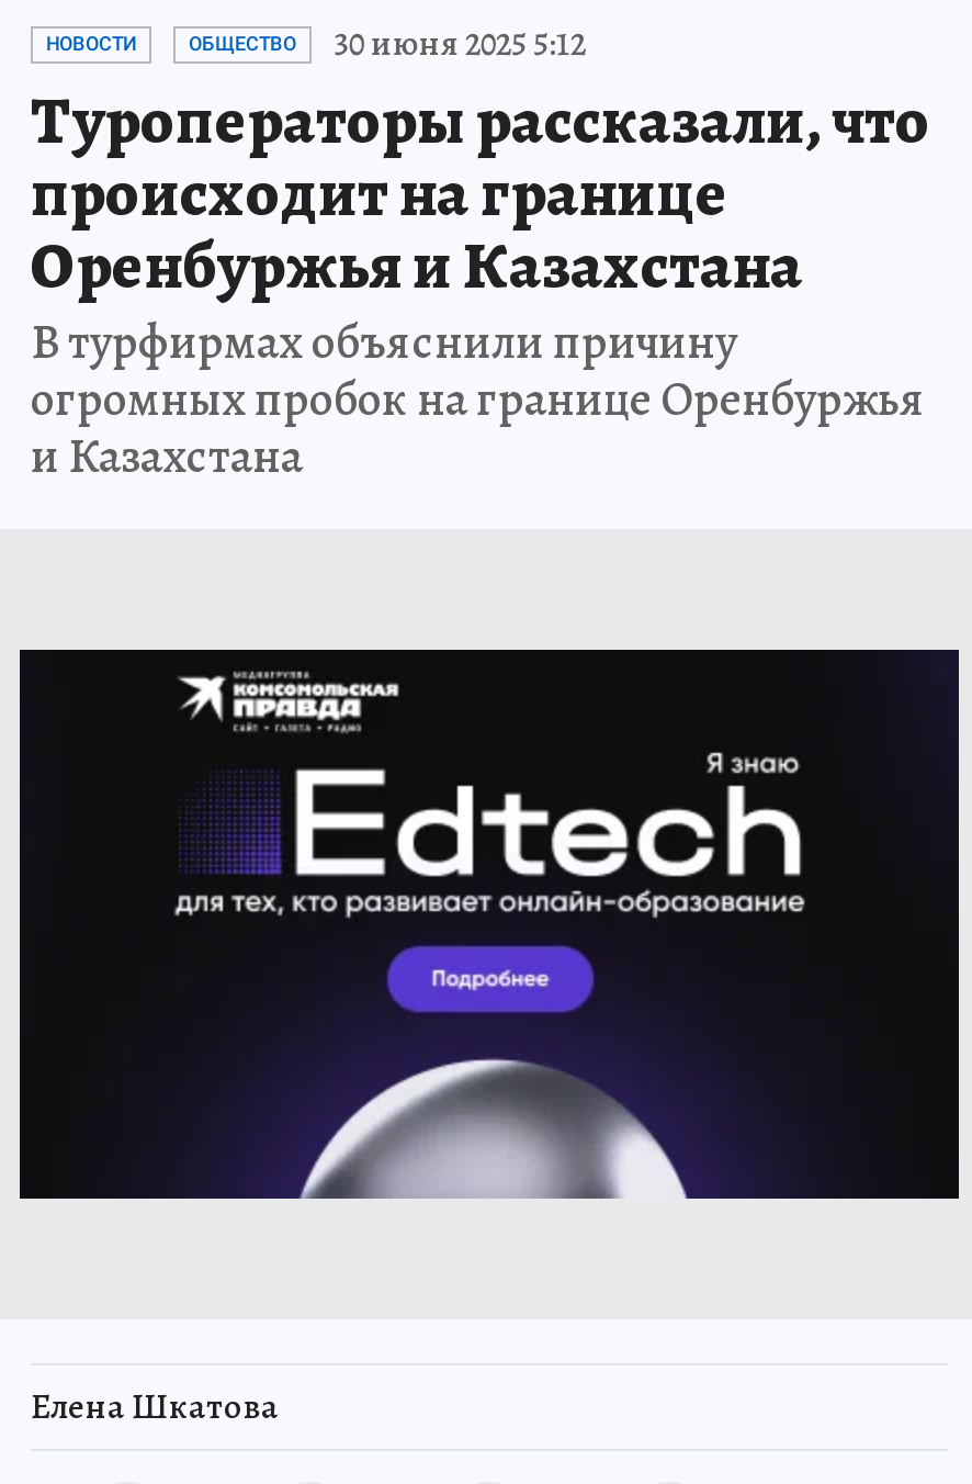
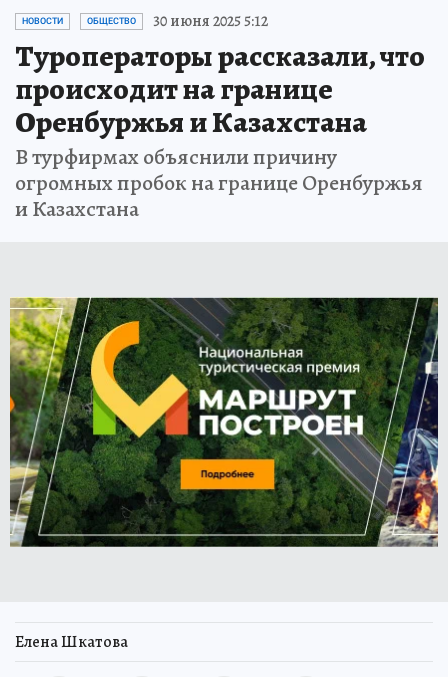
- [image]
+ [image]
